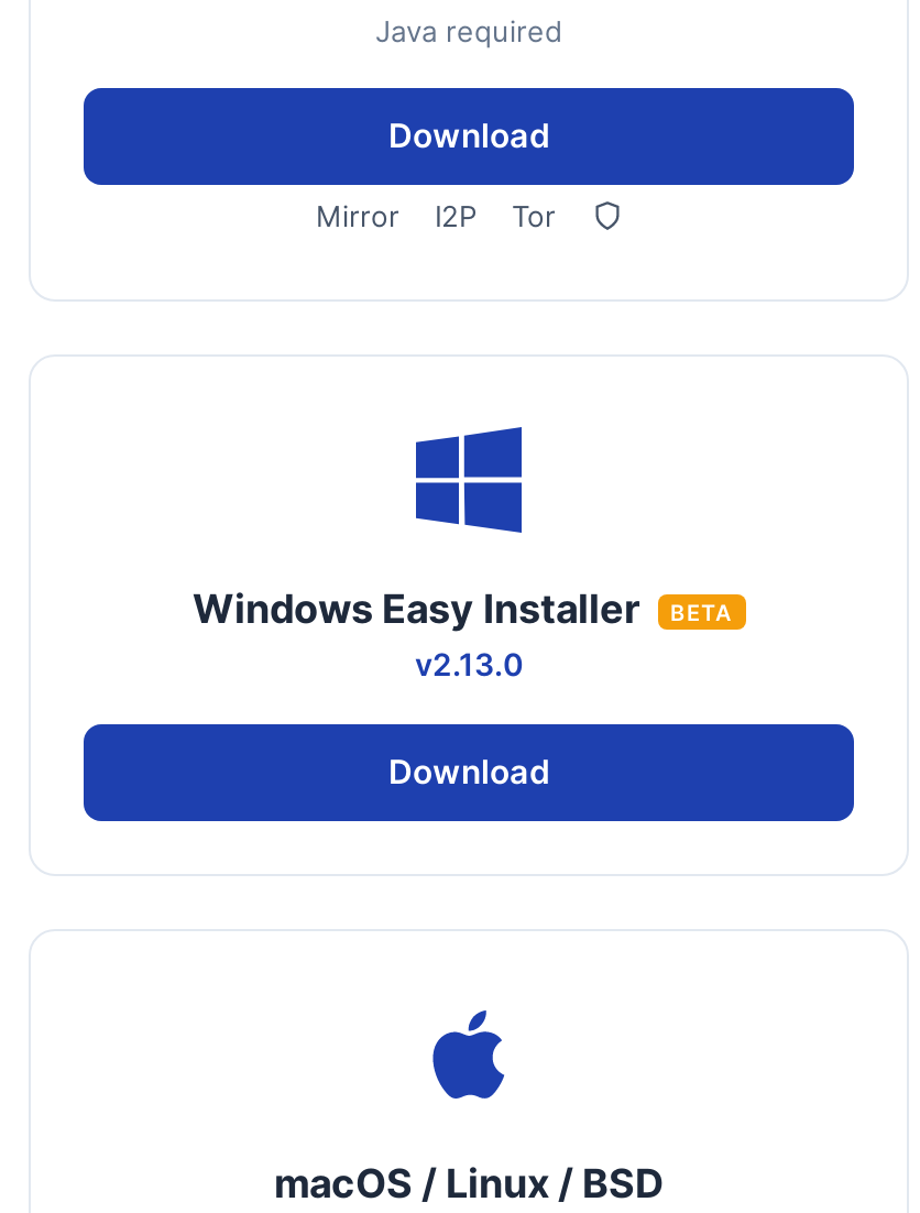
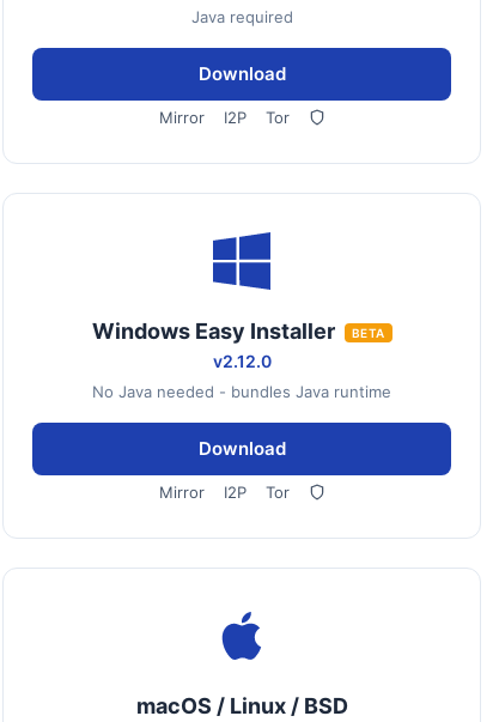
- v2.13.0
+ v2.12.0
+ No Java needed - bundles Java runtime

+ Mirror
+ I2P
+ Tor
